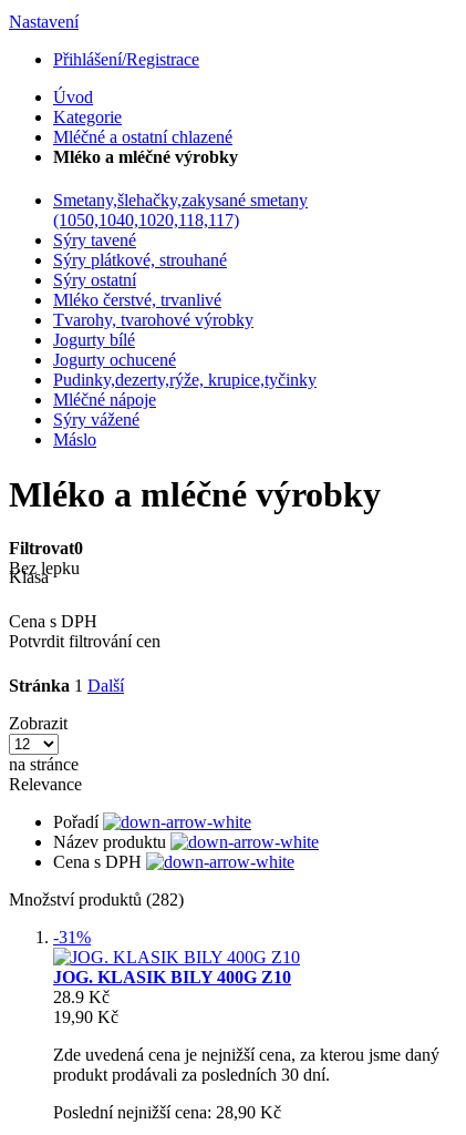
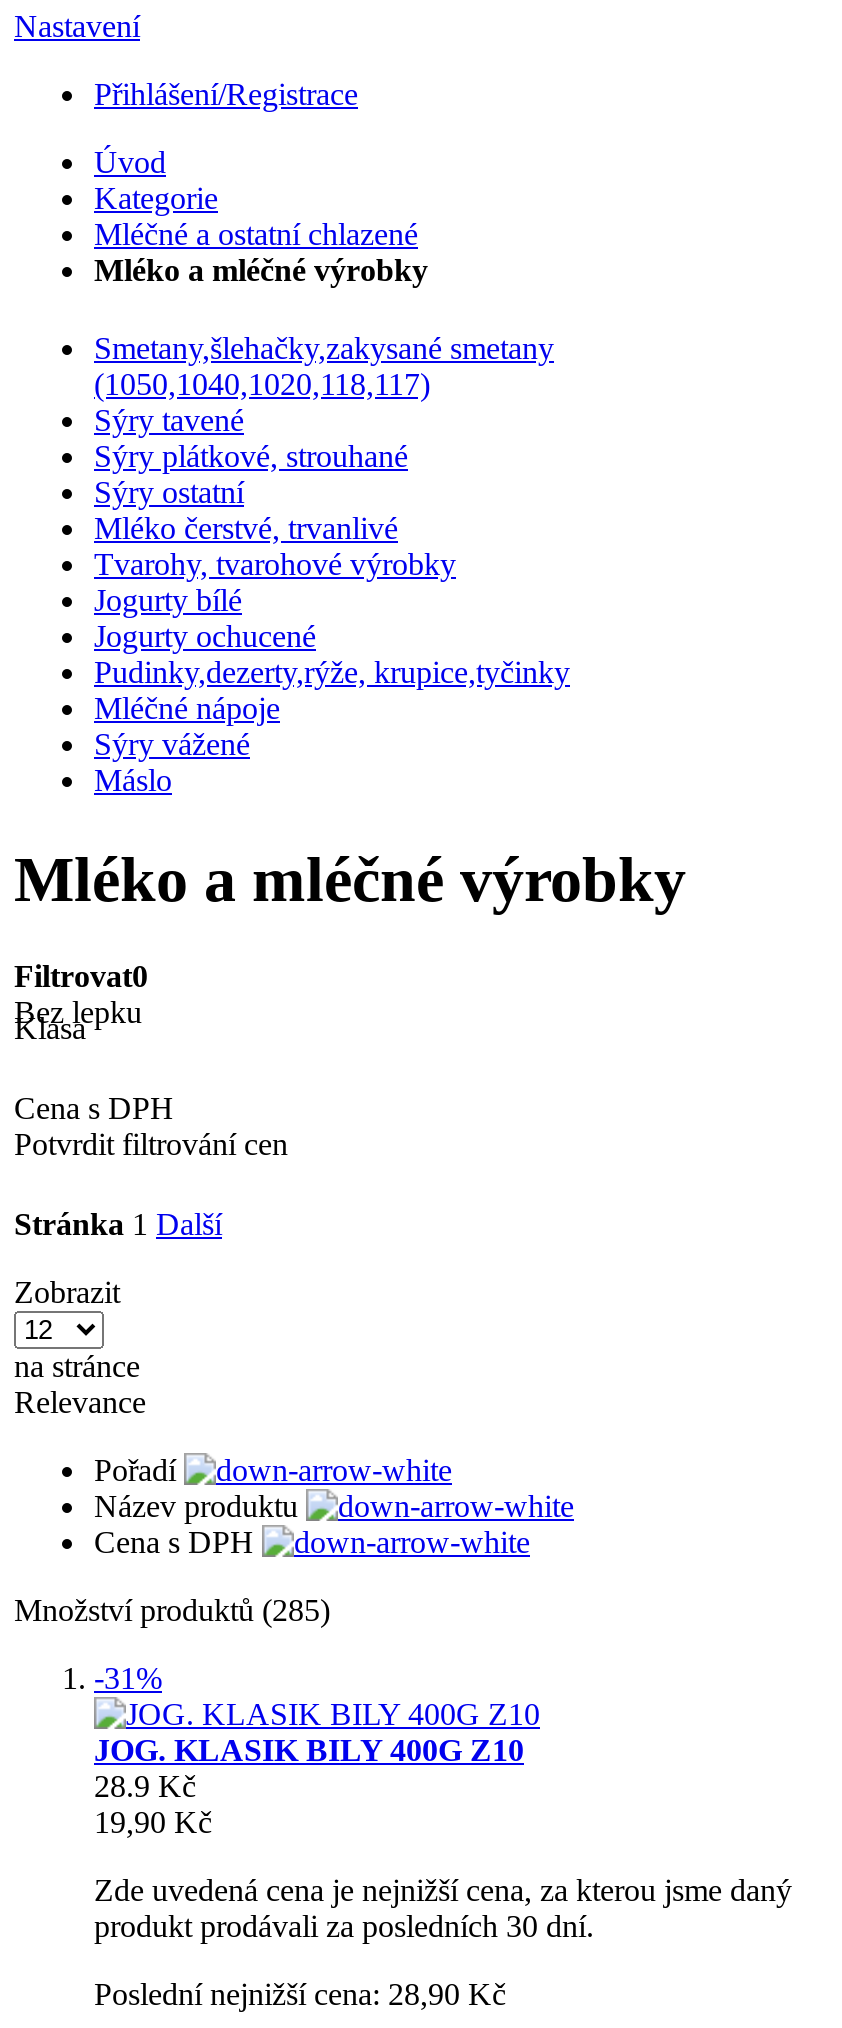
- Množství produktů (282)
+ Množství produktů (285)
